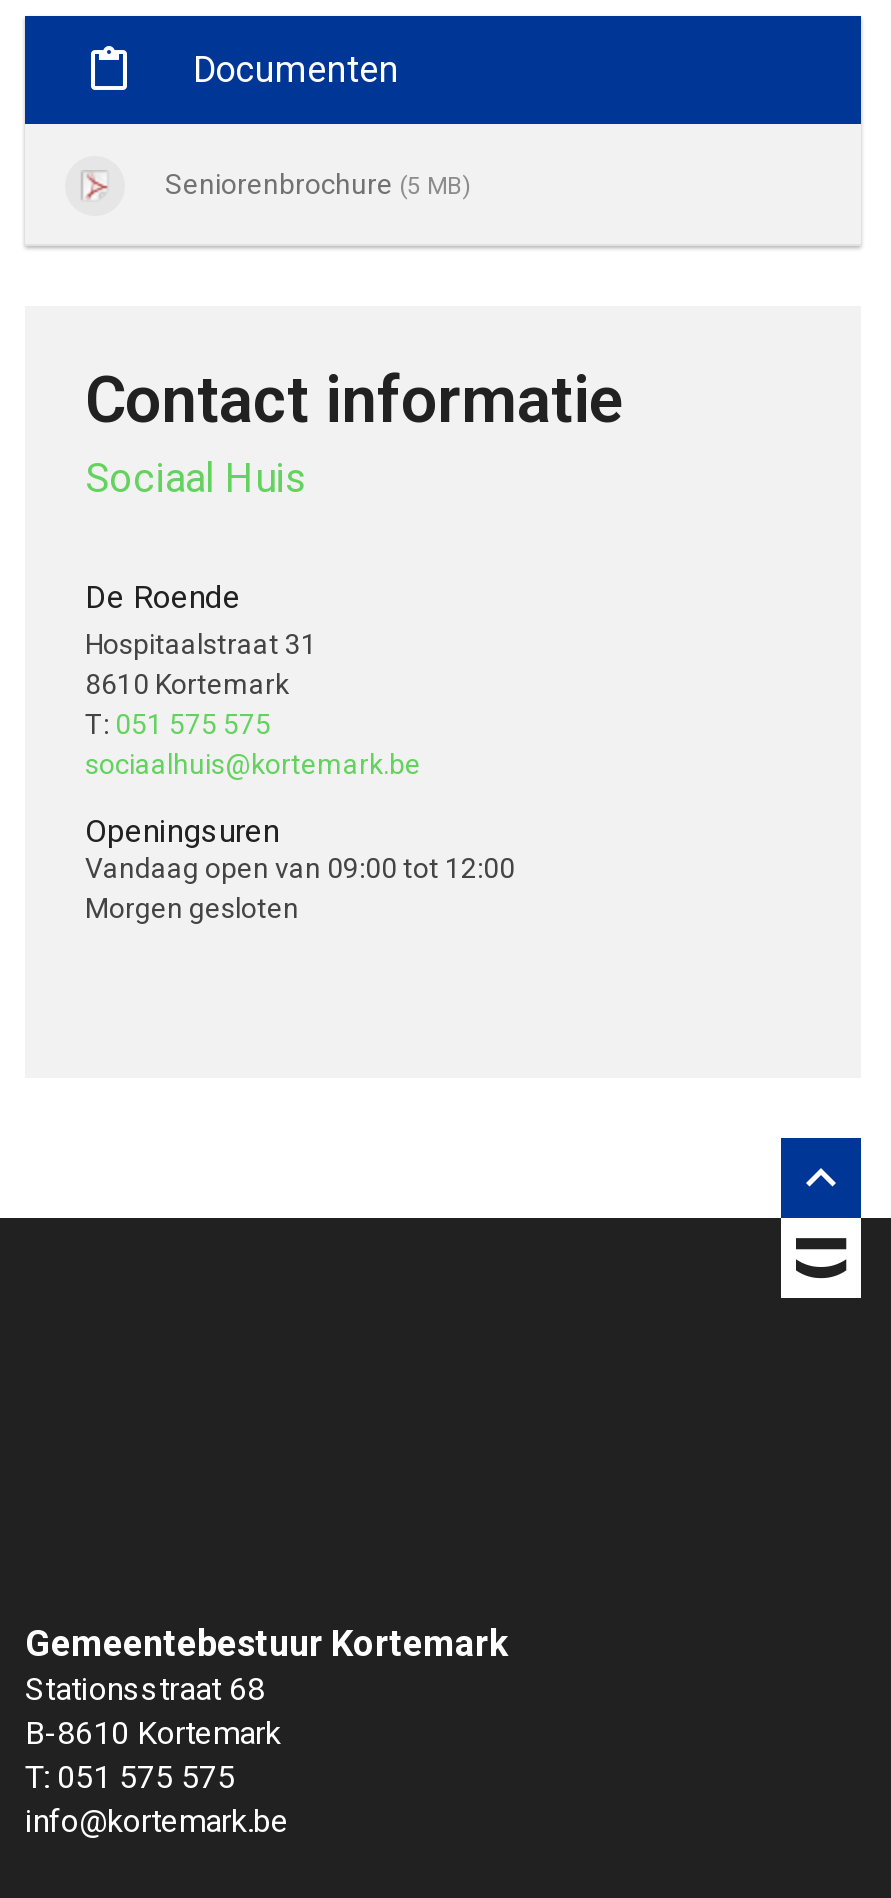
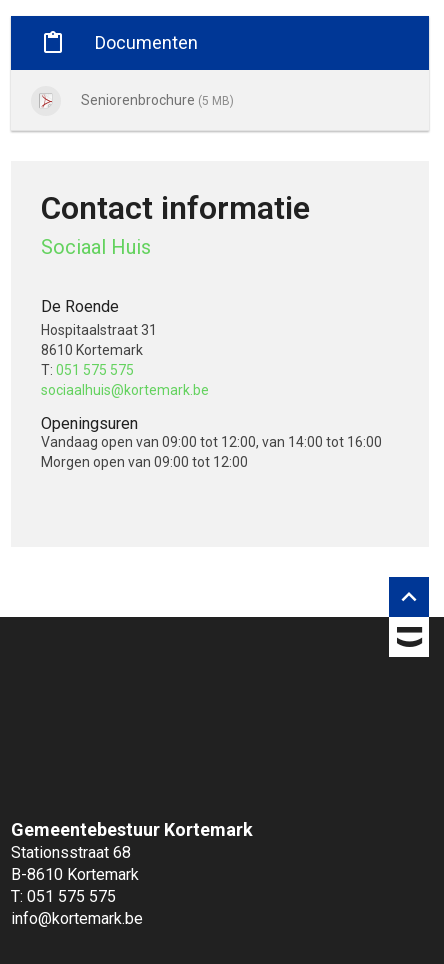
- Vandaag open van 09:00 tot 12:00
- Morgen gesloten
+ Vandaag open van 09:00 tot 12:00, van 14:00 tot 16:00
+ Morgen open van 09:00 tot 12:00
